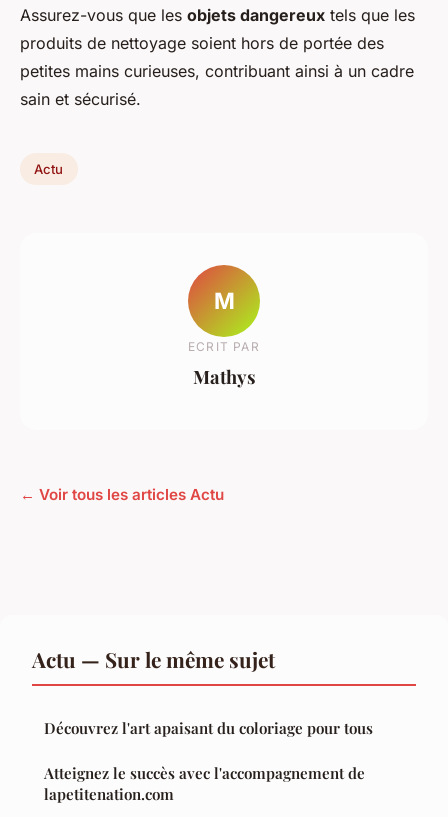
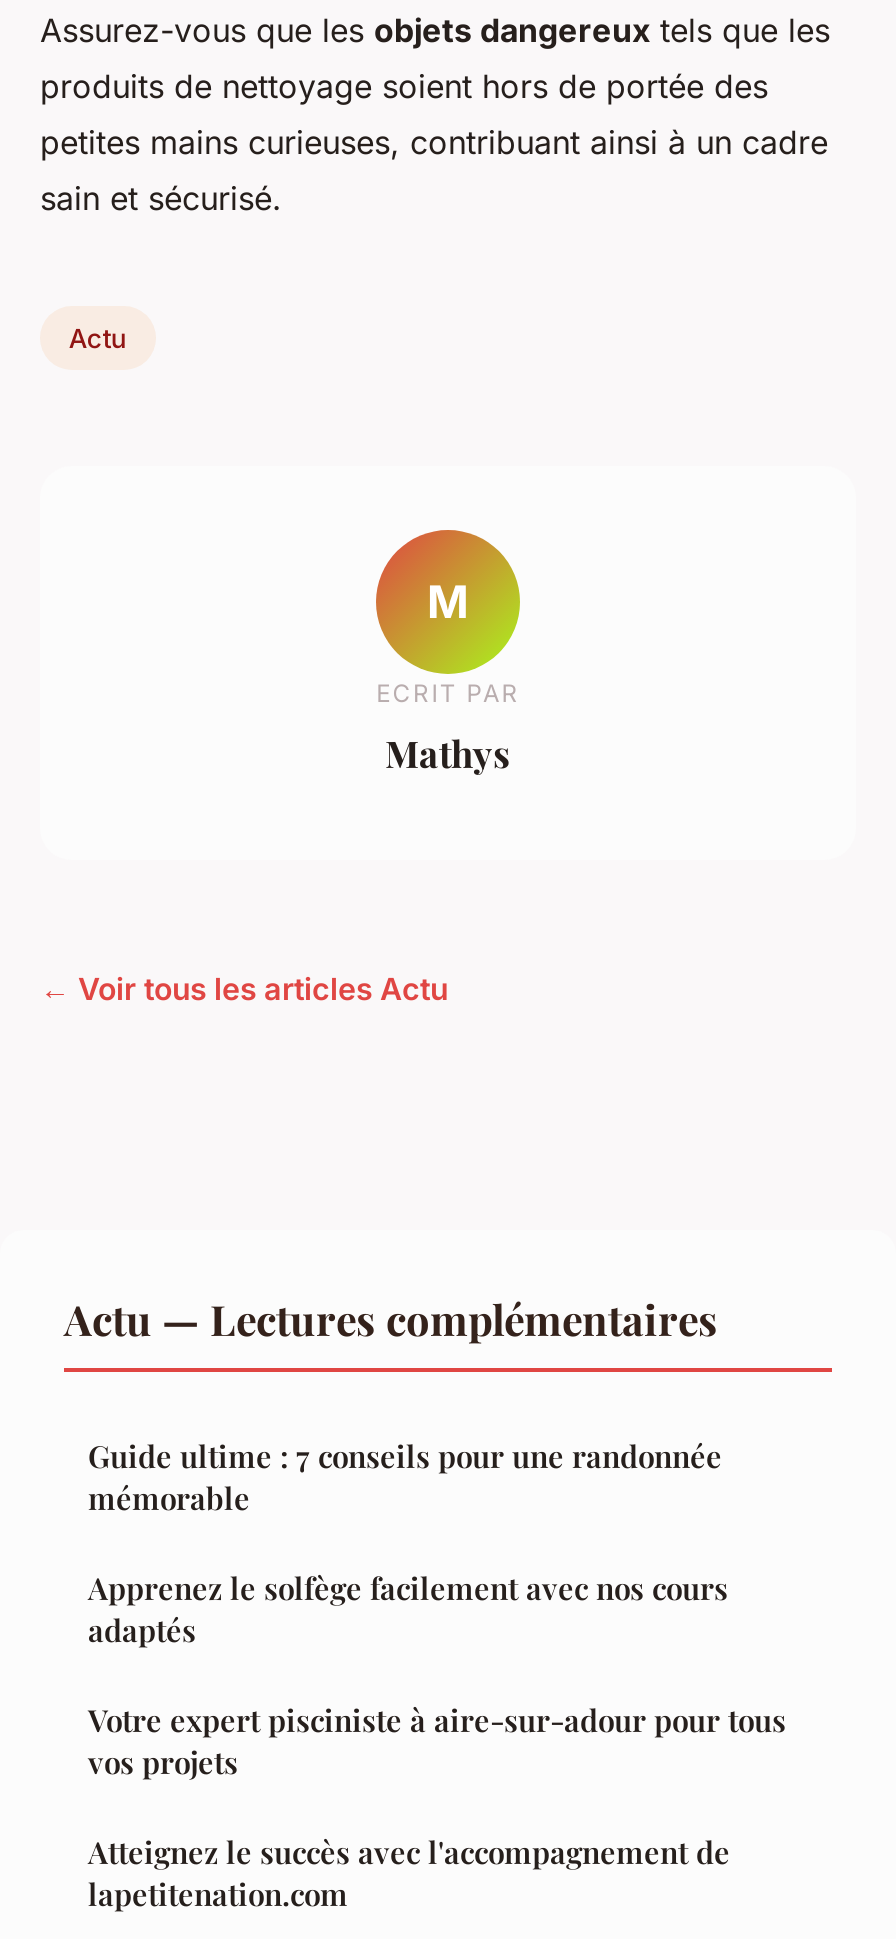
- Actu — Sur le même sujet
- Découvrez l'art apaisant du coloriage pour tous
+ Actu — Lectures complémentaires
+ Guide ultime : 7 conseils pour une randonnée
+ mémorable
+ Apprenez le solfège facilement avec nos cours
+ adaptés
+ Votre expert pisciniste à aire-sur-adour pour tous
+ vos projets
